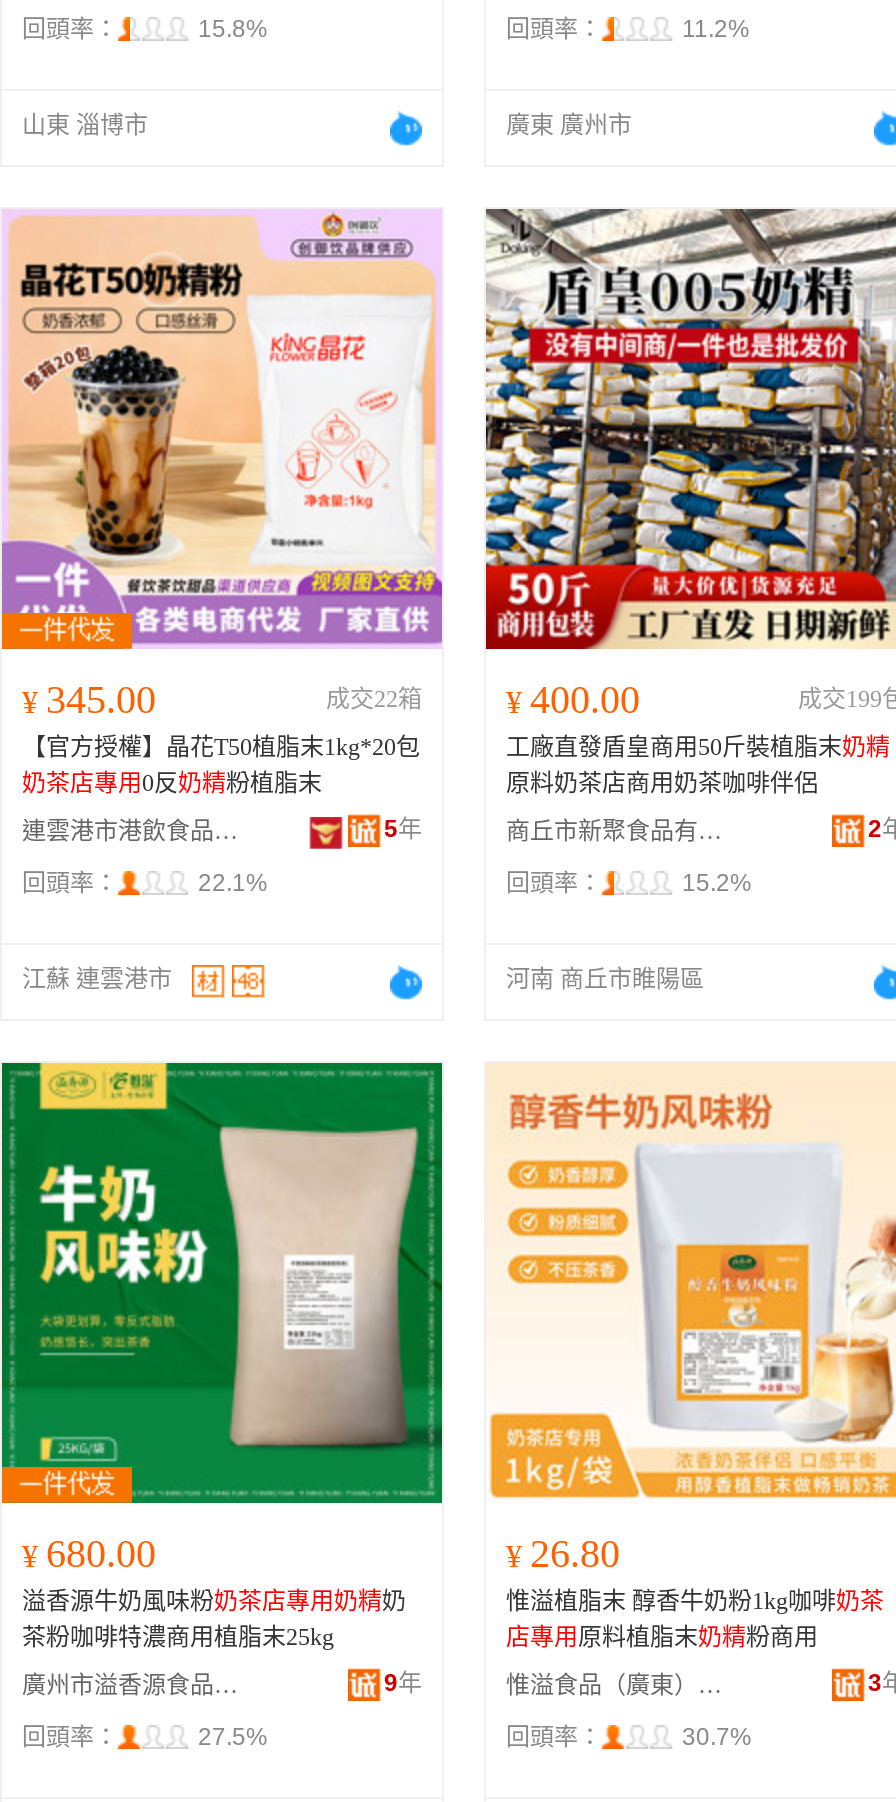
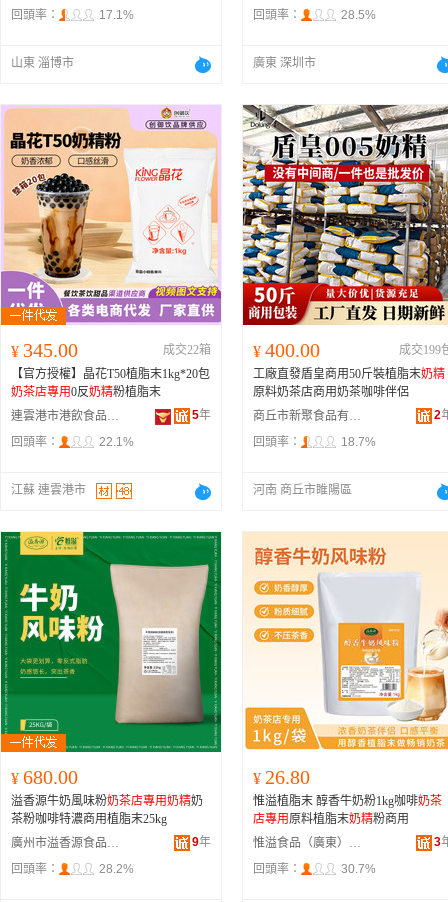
- 15.8%
+ 17.1%

- 11.2%
+ 28.5%

- 廣東 廣州市
+ 廣東 深圳市

- 15.2%
+ 18.7%

- 27.5%
+ 28.2%
